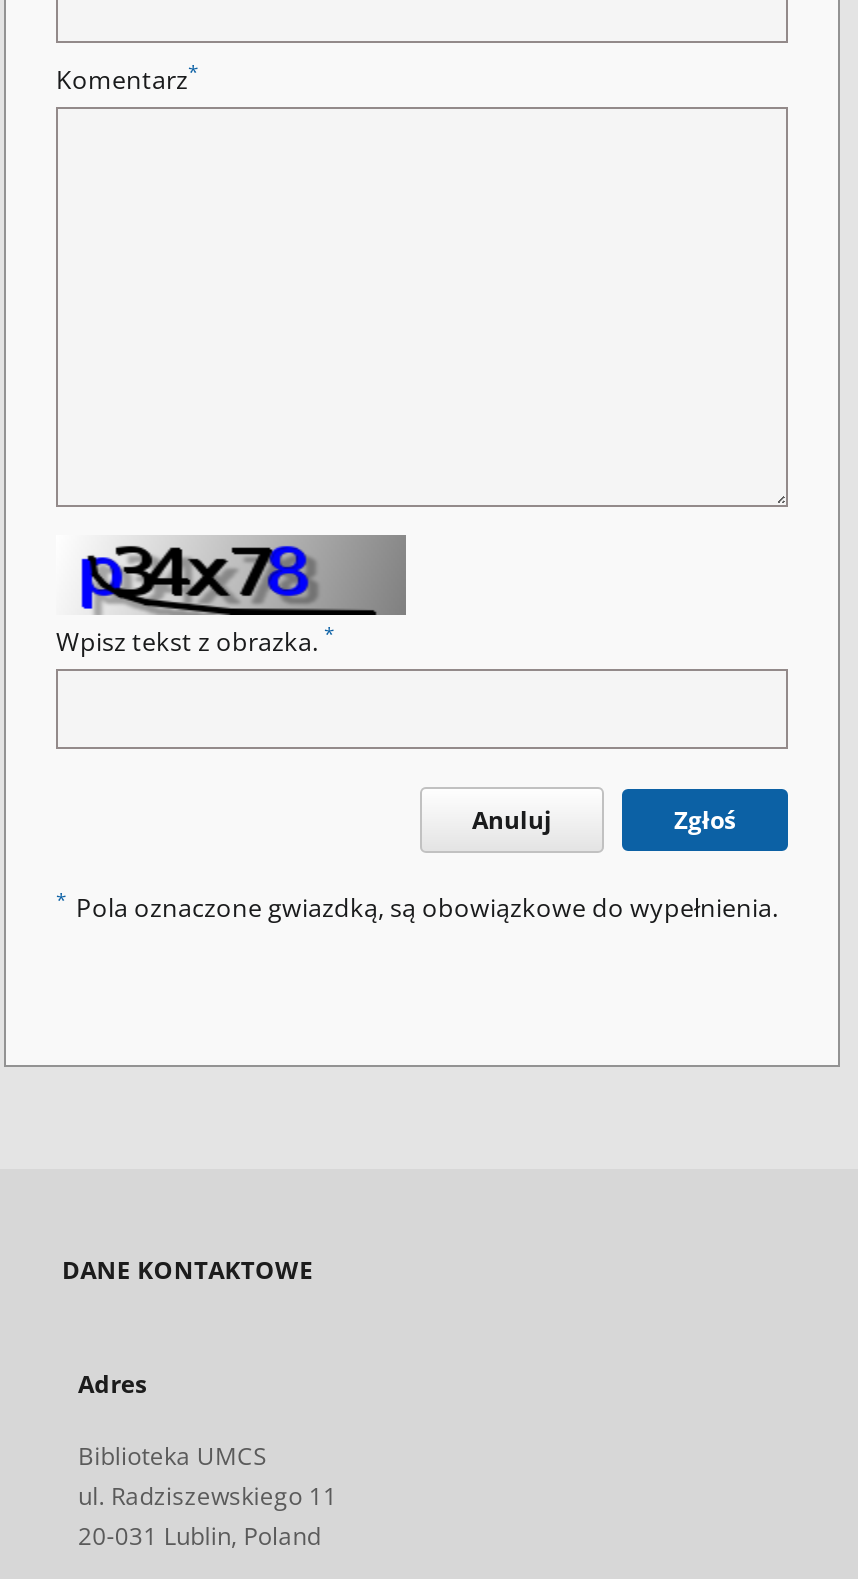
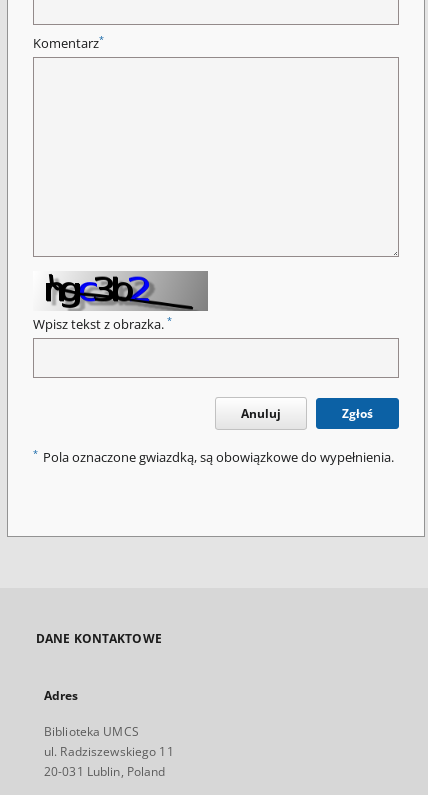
- [image]
+ [image]
